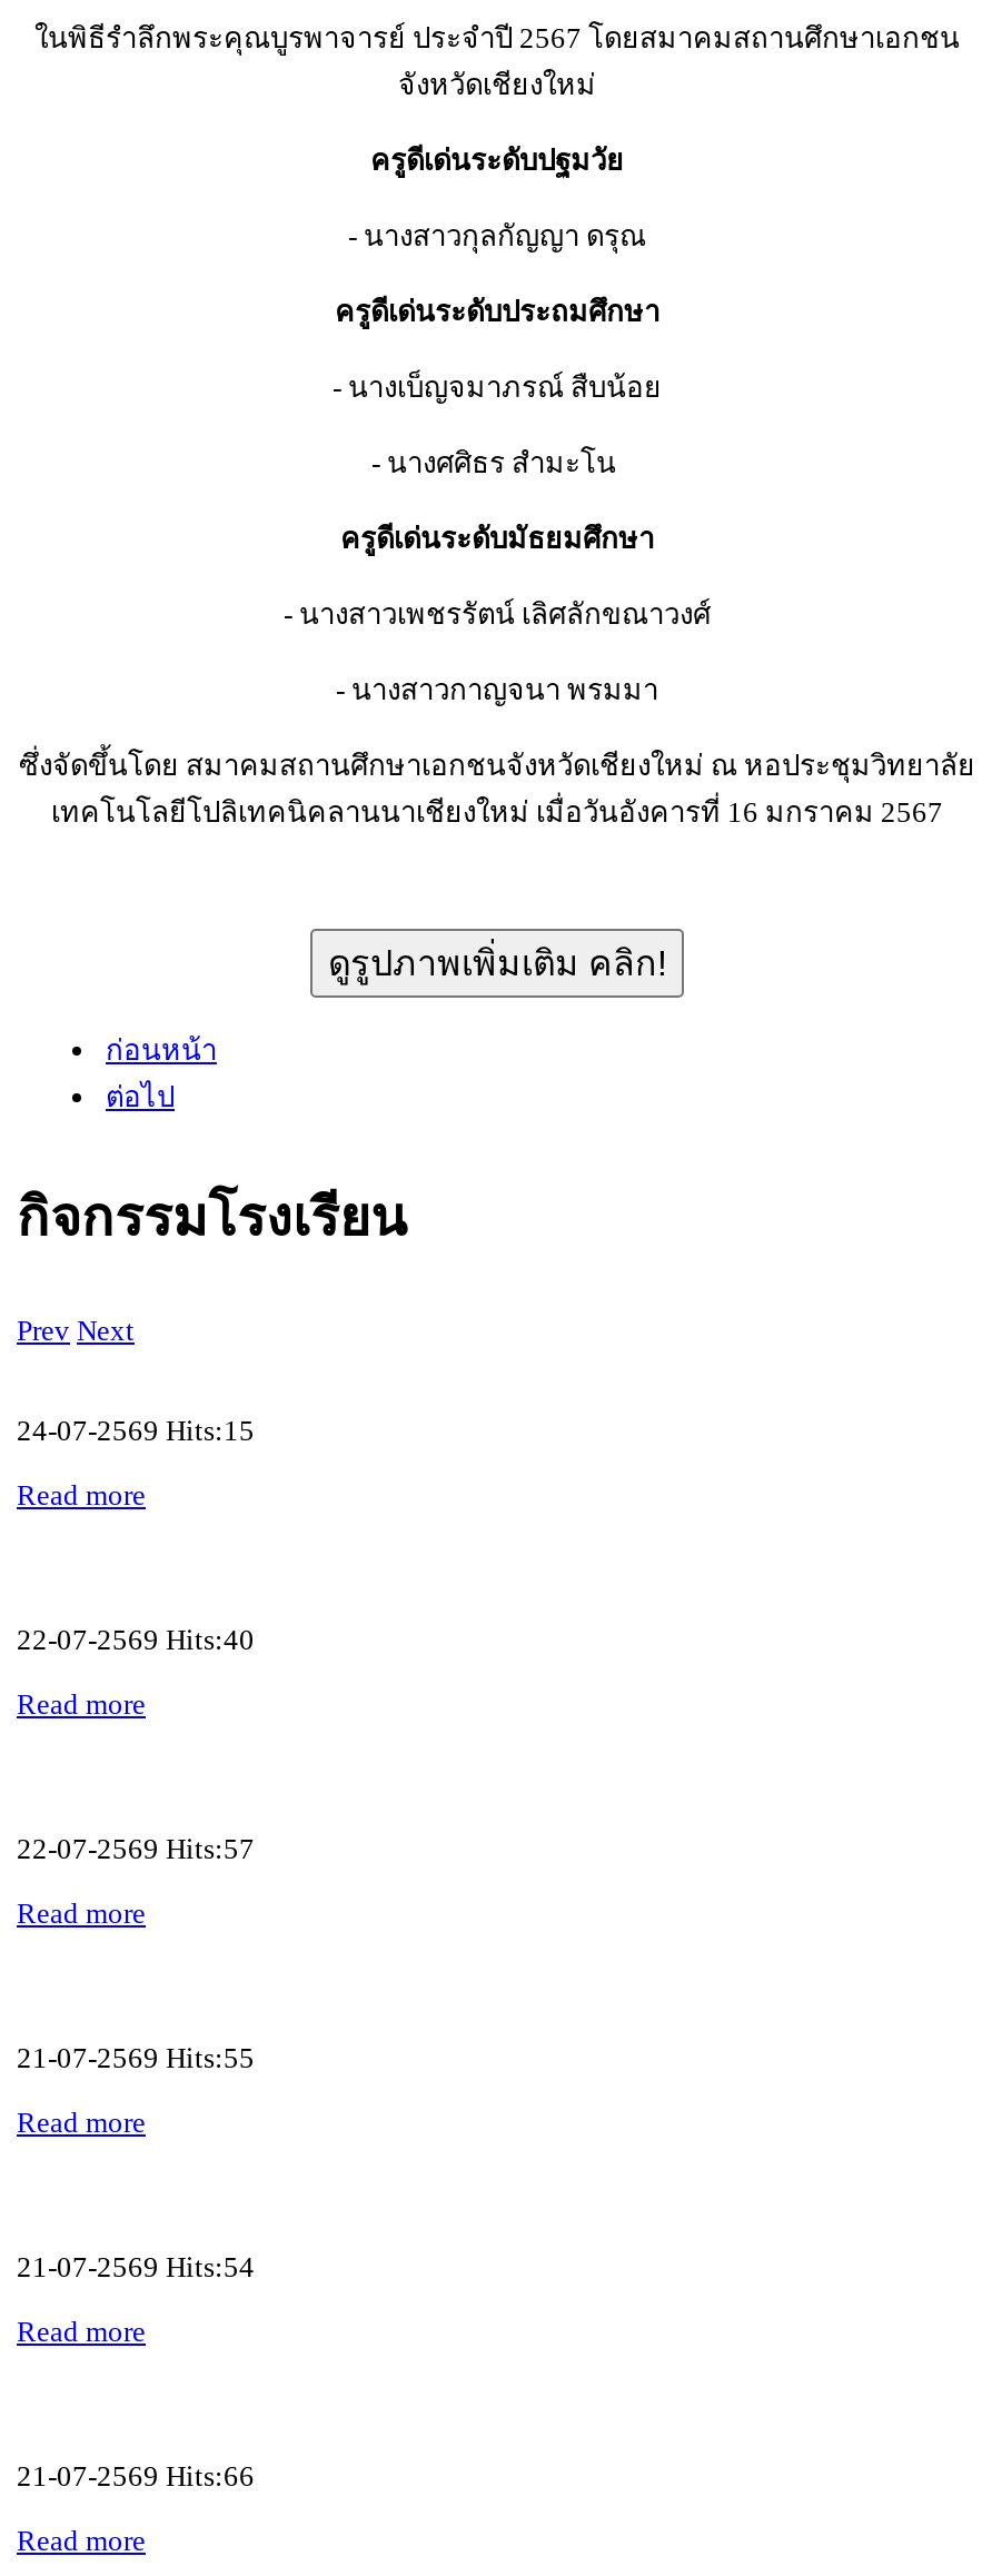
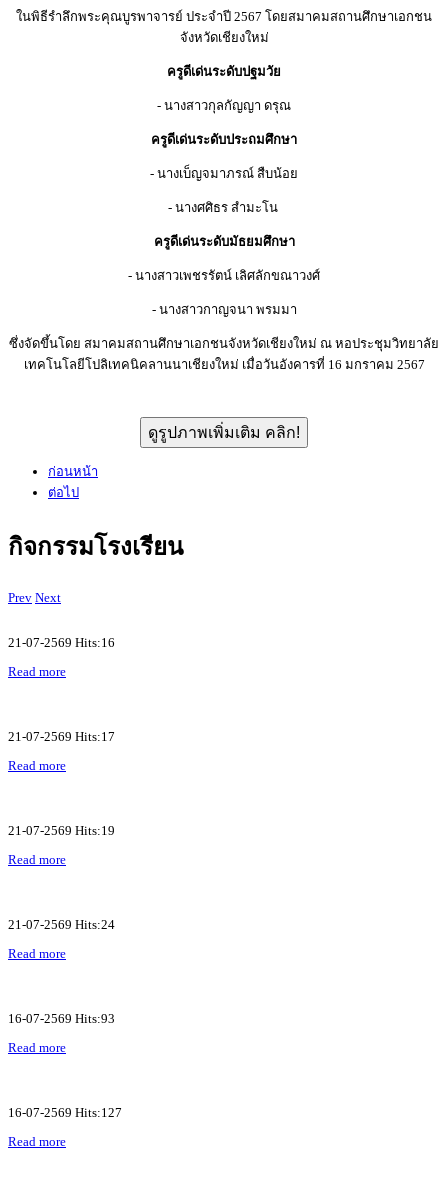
- 24-07-2569 Hits:15
+ 21-07-2569 Hits:16

- 22-07-2569 Hits:40
+ 21-07-2569 Hits:17

- 22-07-2569 Hits:57
+ 21-07-2569 Hits:19

- 21-07-2569 Hits:55
+ 21-07-2569 Hits:24

- 21-07-2569 Hits:54
+ 16-07-2569 Hits:93

- 21-07-2569 Hits:66
+ 16-07-2569 Hits:127
